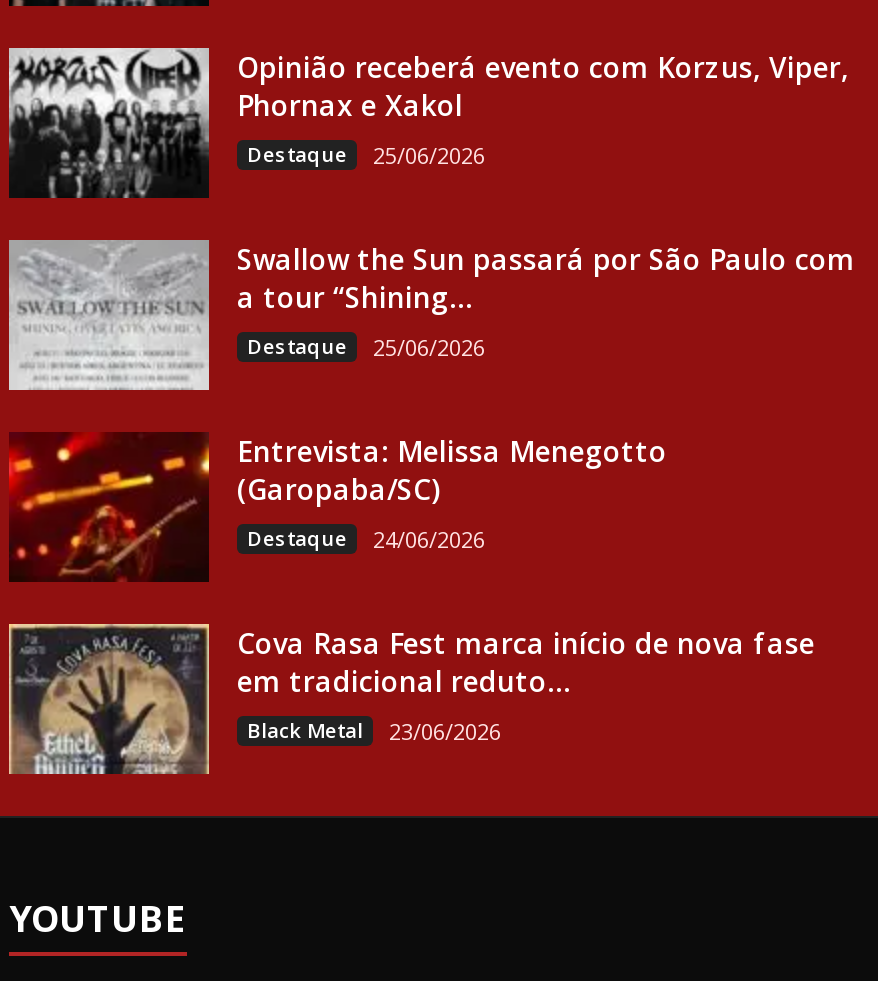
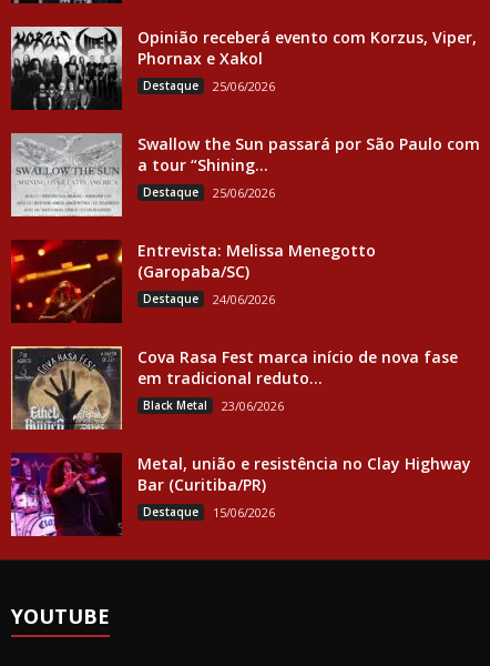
+ [image]
+ Metal, união e resistência no Clay Highway
+ Bar (Curitiba/PR)
+ Destaque
+ 15/06/2026
